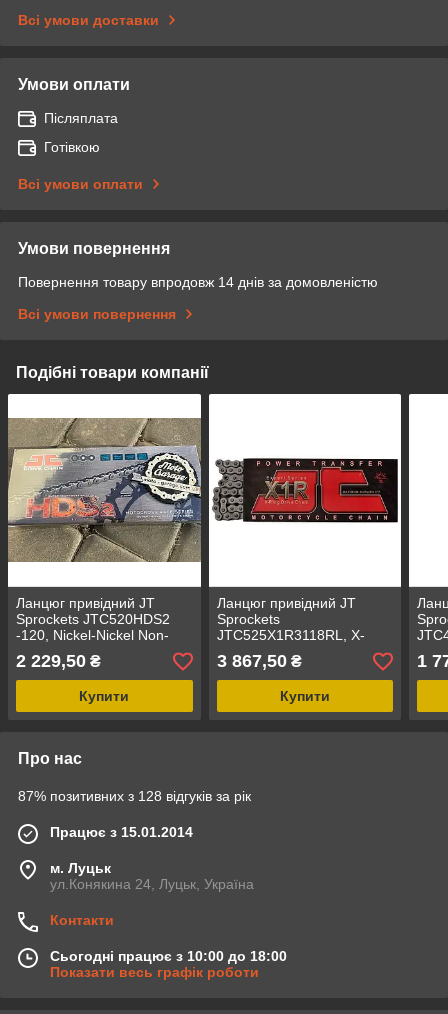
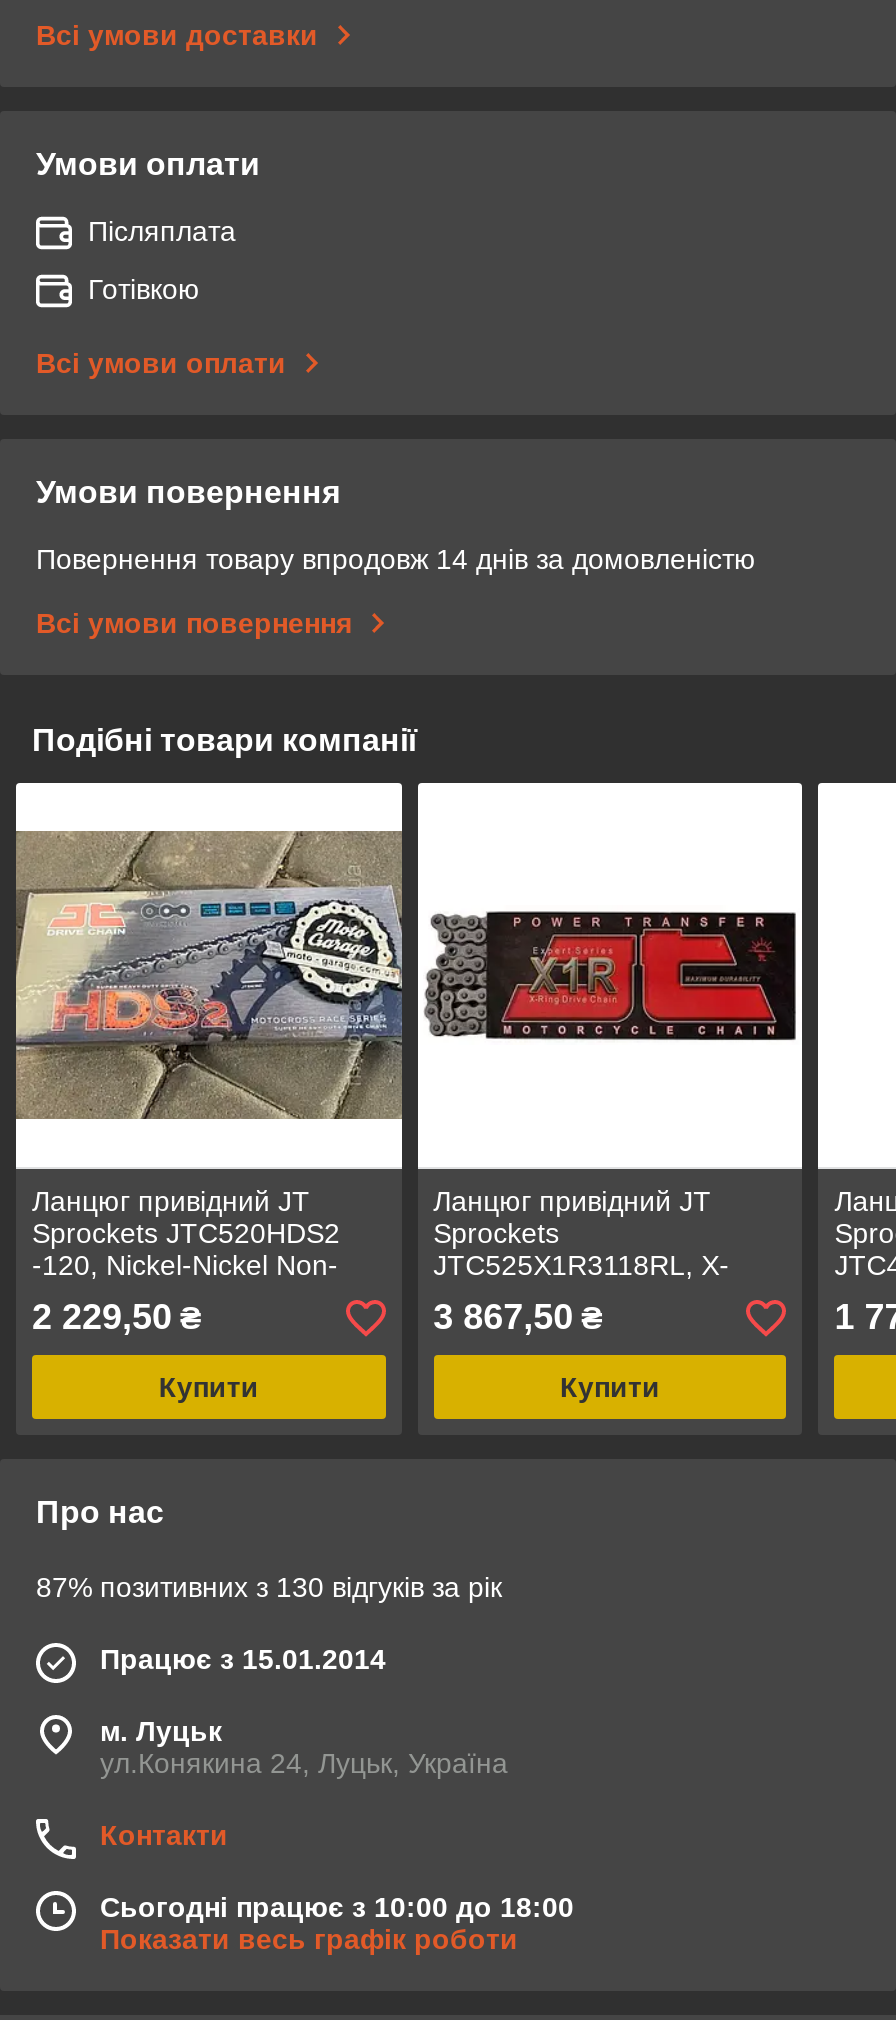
- 87% позитивних з 128 відгуків за рік
+ 87% позитивних з 130 відгуків за рік
